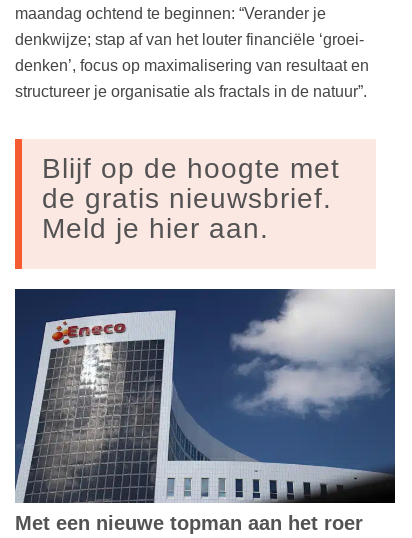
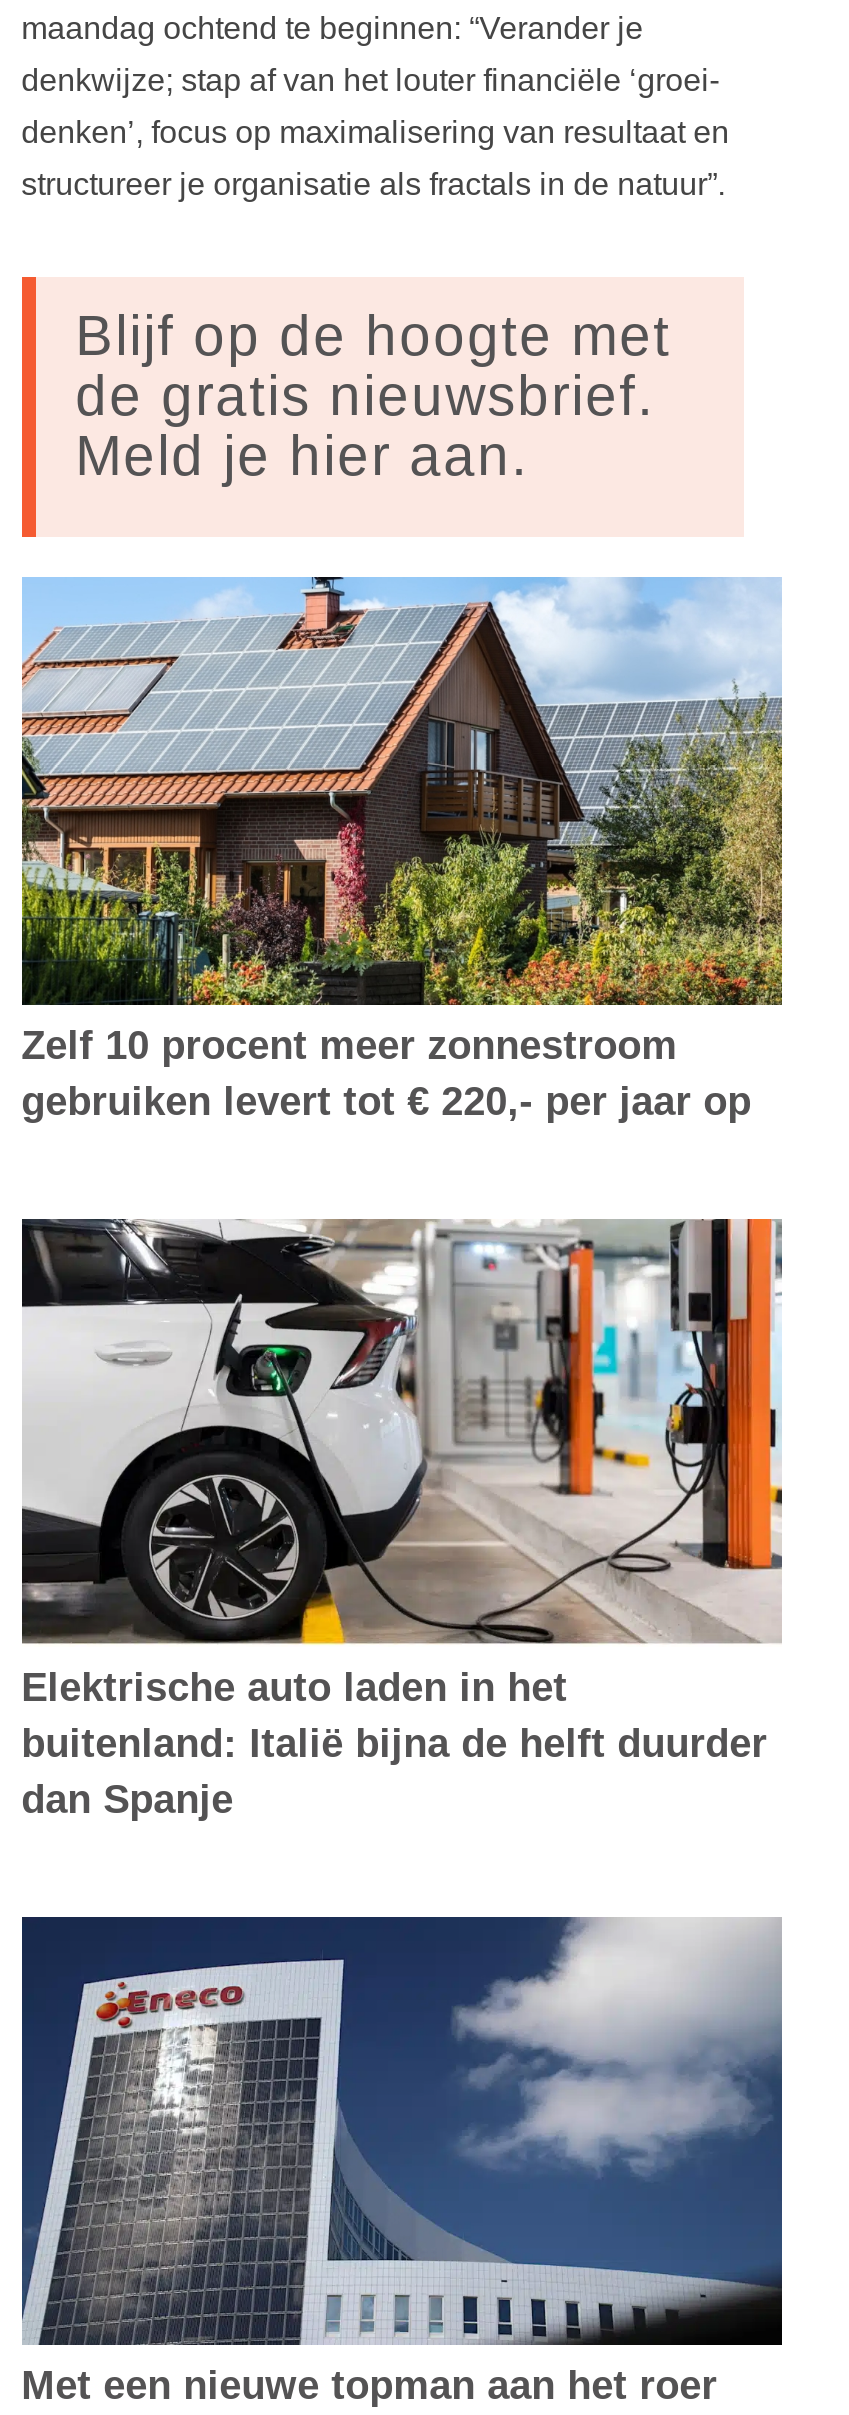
+ [image]
+ Zelf 10 procent meer zonnestroom
+ gebruiken levert tot € 220,- per jaar op

+ [image]
+ Elektrische auto laden in het
+ buitenland: Italië bijna de helft duurder
+ dan Spanje
